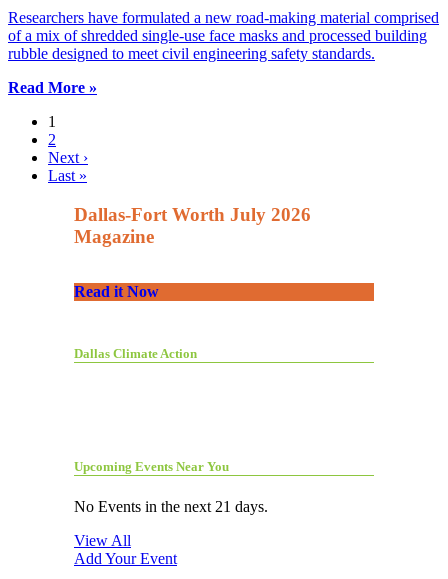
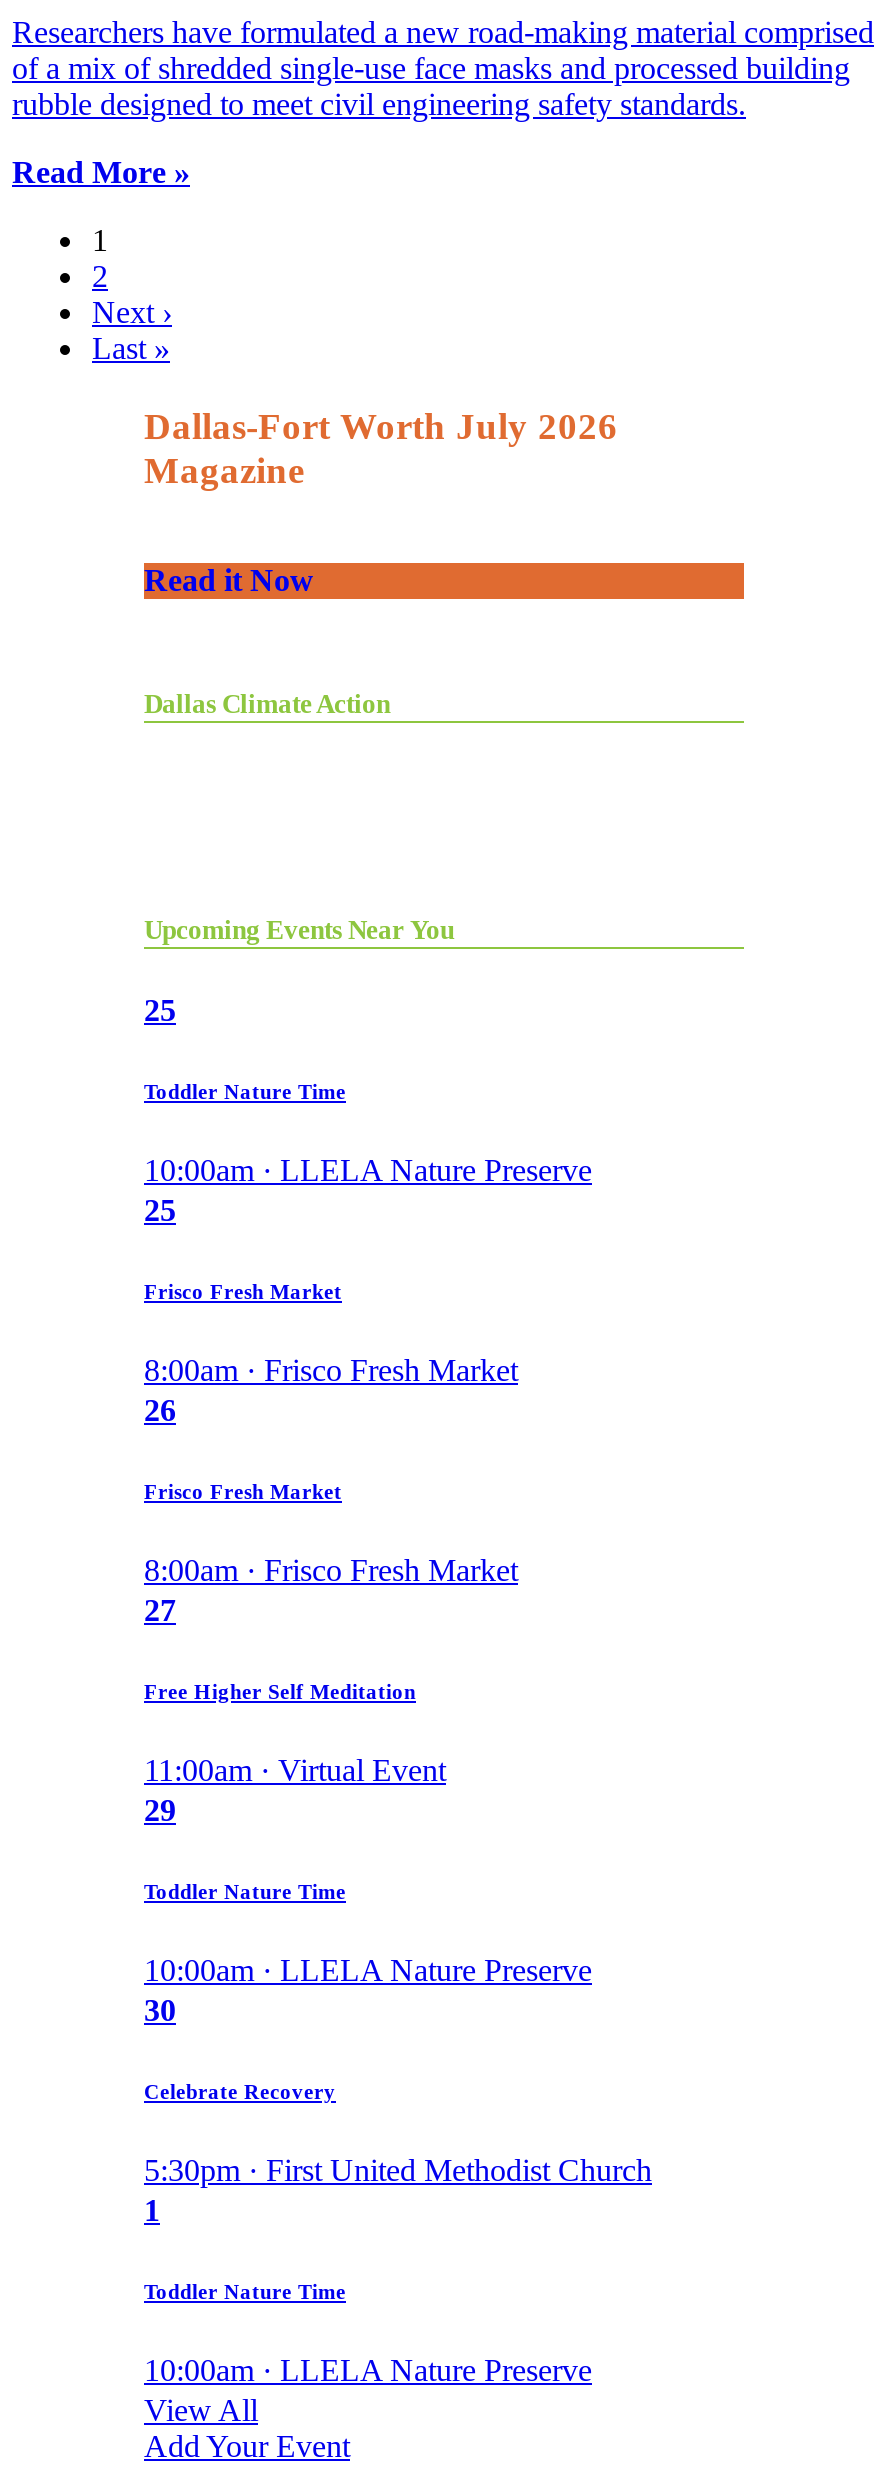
- No Events in the next 21 days.
+ 25
+ Toddler Nature Time
+ 10:00am · LLELA Nature Preserve
+ 25
+ Frisco Fresh Market
+ 8:00am · Frisco Fresh Market
+ 26
+ Frisco Fresh Market
+ 8:00am · Frisco Fresh Market
+ 27
+ Free Higher Self Meditation
+ 11:00am · Virtual Event
+ 29
+ Toddler Nature Time
+ 10:00am · LLELA Nature Preserve
+ 30
+ Celebrate Recovery
+ 5:30pm · First United Methodist Church
+ 1
+ Toddler Nature Time
+ 10:00am · LLELA Nature Preserve
